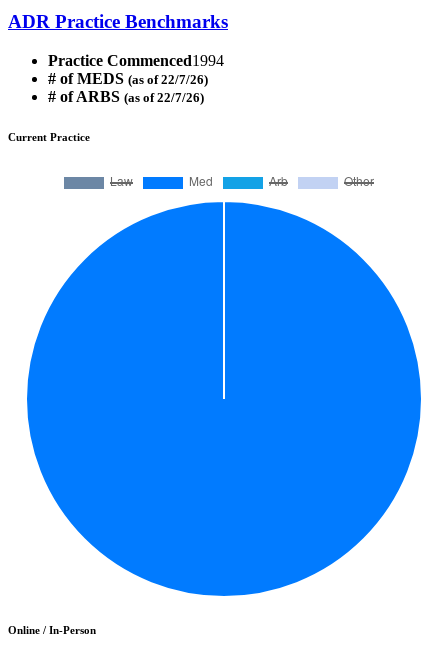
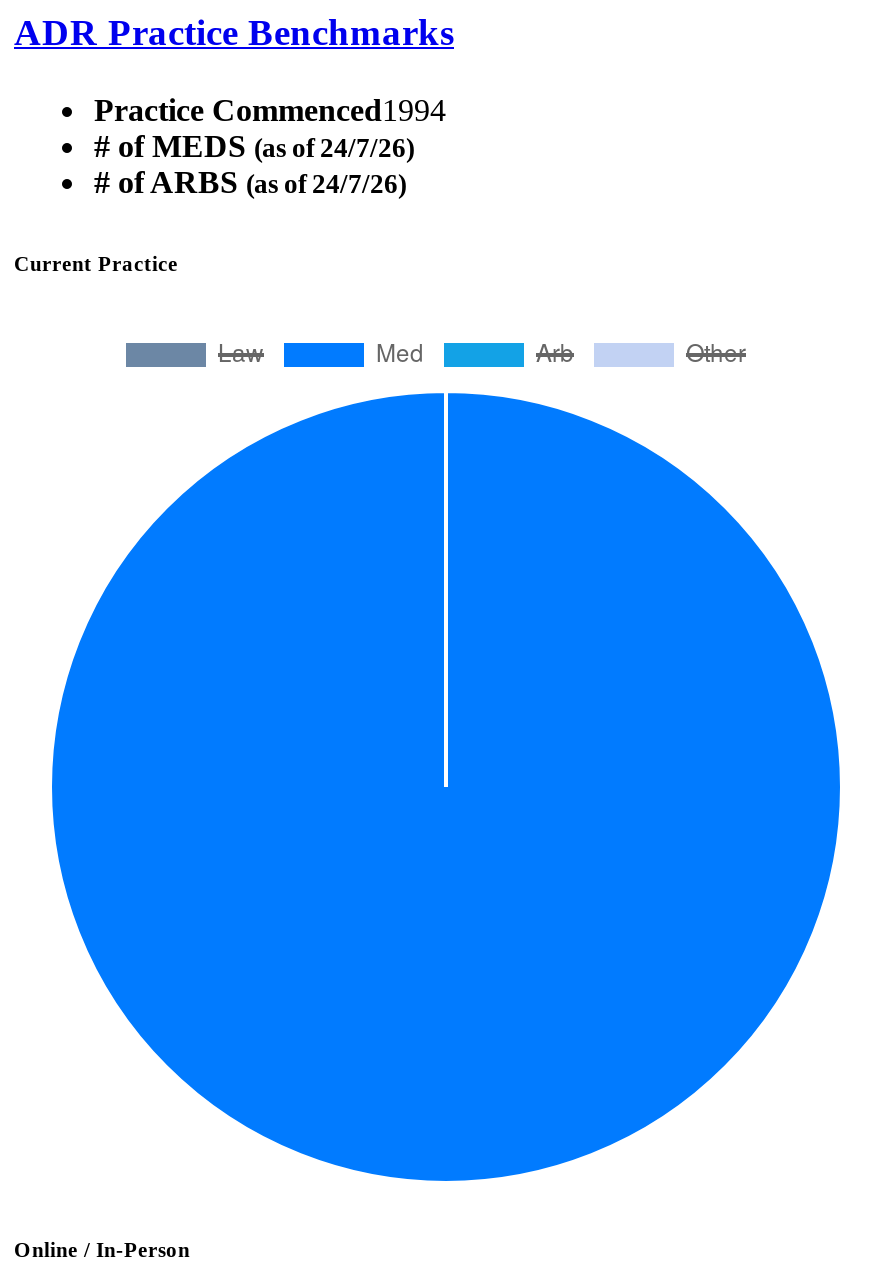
- # of MEDS (as of 22/7/26)
+ # of MEDS (as of 24/7/26)

- # of ARBS (as of 22/7/26)
+ # of ARBS (as of 24/7/26)
